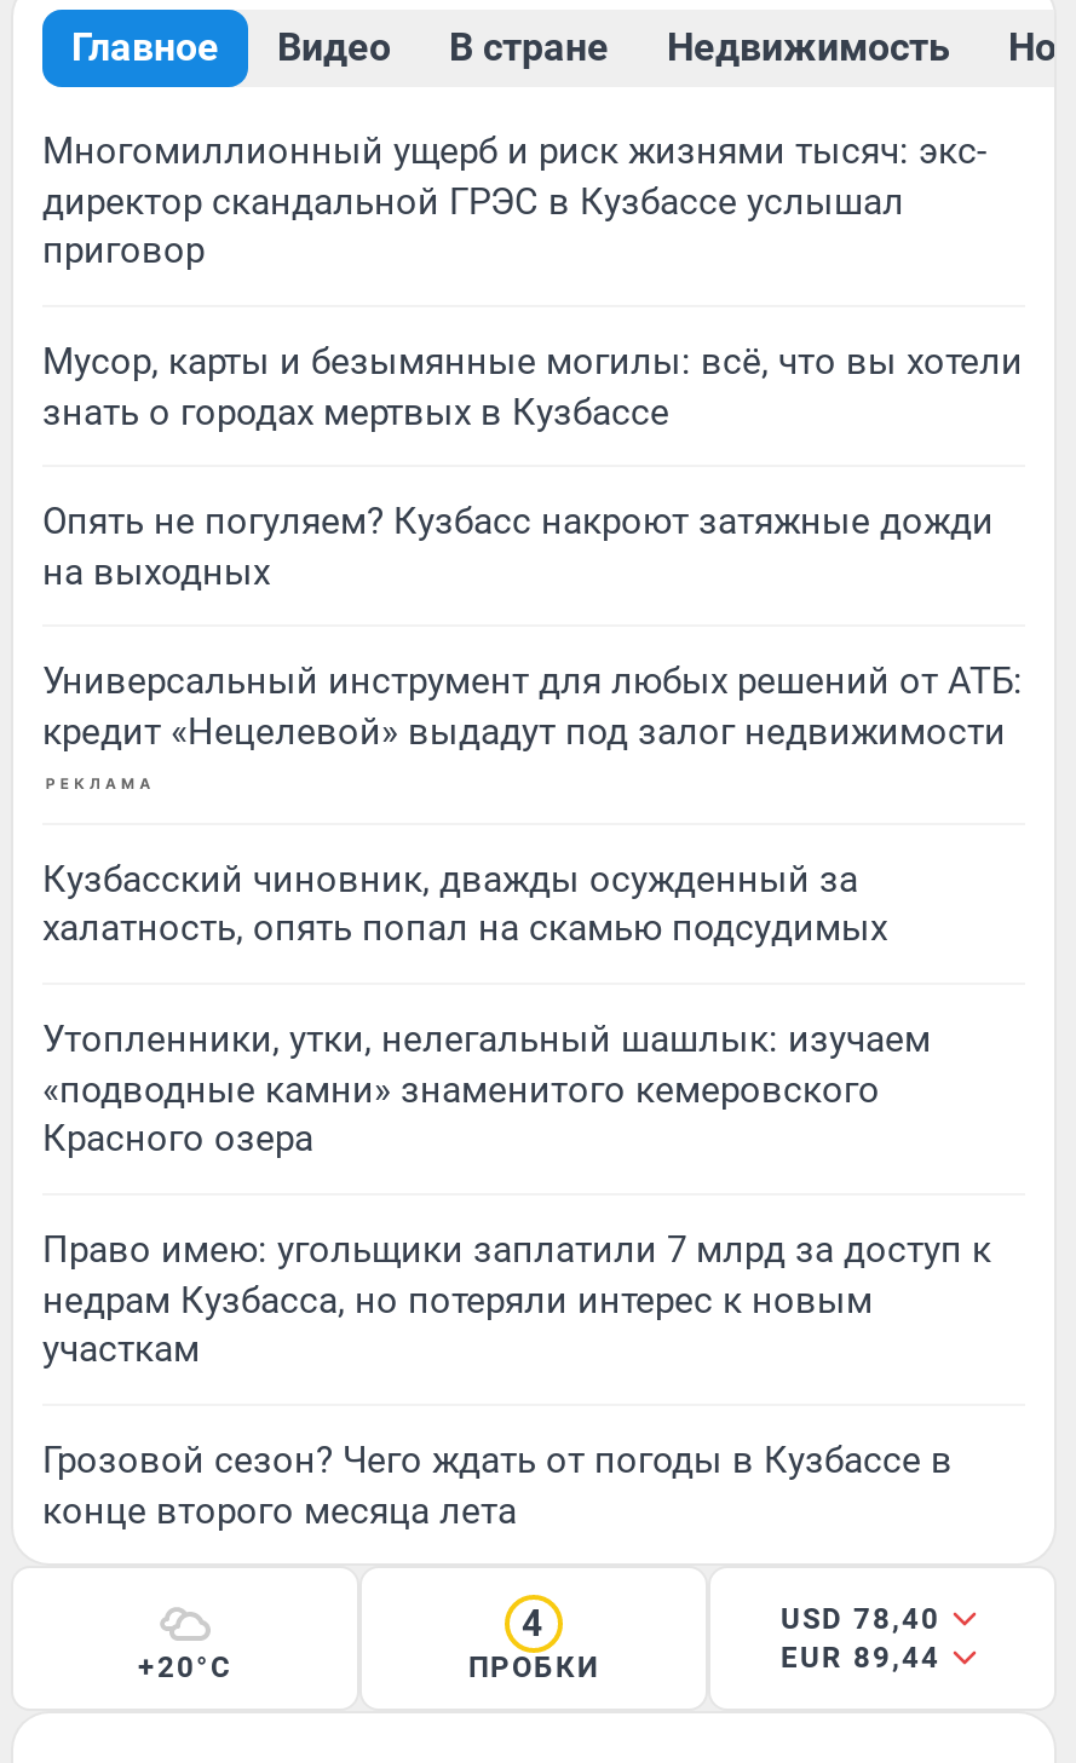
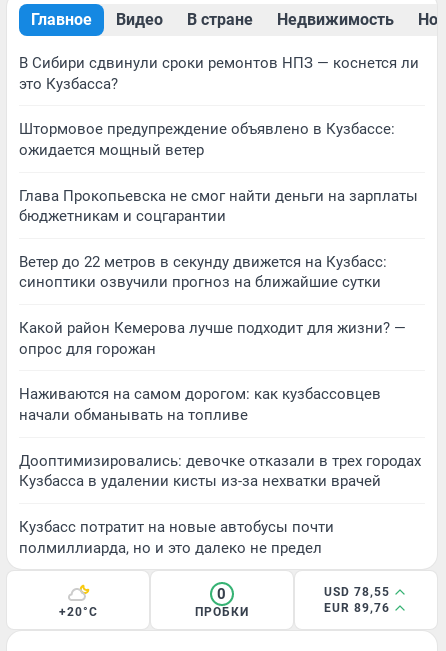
- Многомиллионный ущерб и риск жизнями тысяч: экс-
- директор скандальной ГРЭС в Кузбассе услышал
- приговор
+ В Сибири сдвинули сроки ремонтов НПЗ — коснется ли
+ это Кузбасса?

- Мусор, карты и безымянные могилы: всё, что вы хотели
- знать о городах мертвых в Кузбассе
+ Штормовое предупреждение объявлено в Кузбассе:
+ ожидается мощный ветер

- Опять не погуляем? Кузбасс накроют затяжные дожди
- на выходных
+ Глава Прокопьевска не смог найти деньги на зарплаты
+ бюджетникам и соцгарантии

- Универсальный инструмент для любых решений от АТБ:
- кредит «Нецелевой» выдадут под залог недвижимости
+ Ветер до 22 метров в секунду движется на Кузбасс:
+ синоптики озвучили прогноз на ближайшие сутки

- Кузбасский чиновник, дважды осужденный за
- халатность, опять попал на скамью подсудимых
+ Какой район Кемерова лучше подходит для жизни? —
+ опрос для горожан

- Утопленники, утки, нелегальный шашлык: изучаем
- «подводные камни» знаменитого кемеровского
- Красного озера
+ Наживаются на самом дорогом: как кузбассовцев
+ начали обманывать на топливе

- Право имею: угольщики заплатили 7 млрд за доступ к
- недрам Кузбасса, но потеряли интерес к новым
- участкам
+ Дооптимизировались: девочке отказали в трех городах
+ Кузбасса в удалении кисты из-за нехватки врачей

- Грозовой сезон? Чего ждать от погоды в Кузбассе в
- конце второго месяца лета
+ Кузбасс потратит на новые автобусы почти
+ полмиллиарда, но и это далеко не предел

- 4
+ 0

- USD 78,40
+ USD 78,55

- EUR 89,44
+ EUR 89,76
